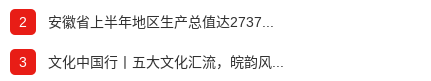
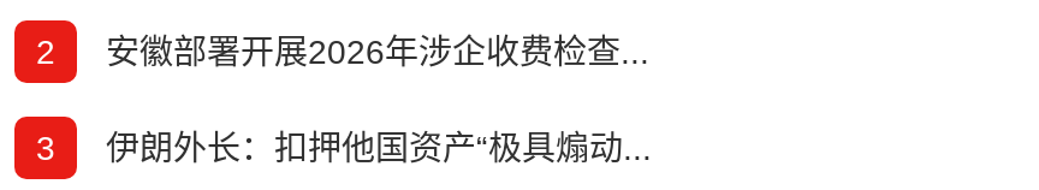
- 安徽省上半年地区生产总值达2737...
+ 安徽部署开展2026年涉企收费检查...

- 文化中国行丨五大文化汇流，皖韵风...
+ 伊朗外长：扣押他国资产“极具煽动...
